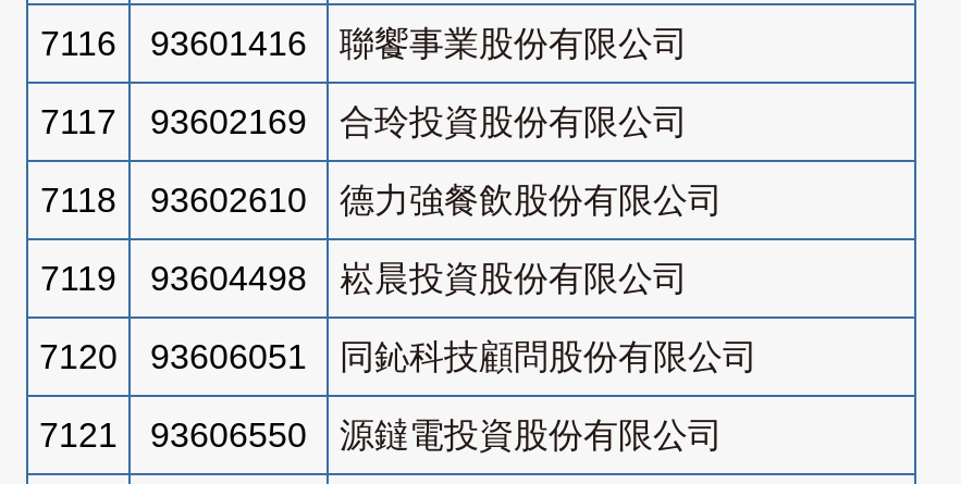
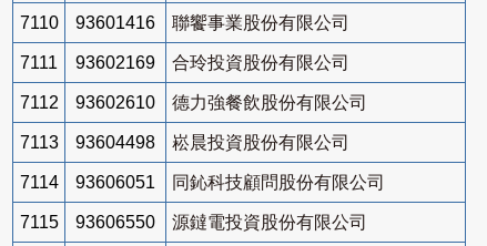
- 7116 93601416 聯饗事業股份有限公司
+ 7110 93601416 聯饗事業股份有限公司

- 7117 93602169 合玲投資股份有限公司
+ 7111 93602169 合玲投資股份有限公司

- 7118 93602610 德力強餐飲股份有限公司
+ 7112 93602610 德力強餐飲股份有限公司

- 7119 93604498 崧晨投資股份有限公司
+ 7113 93604498 崧晨投資股份有限公司

- 7120 93606051 同鈊科技顧問股份有限公司
+ 7114 93606051 同鈊科技顧問股份有限公司

- 7121 93606550 源鐽電投資股份有限公司
+ 7115 93606550 源鐽電投資股份有限公司
